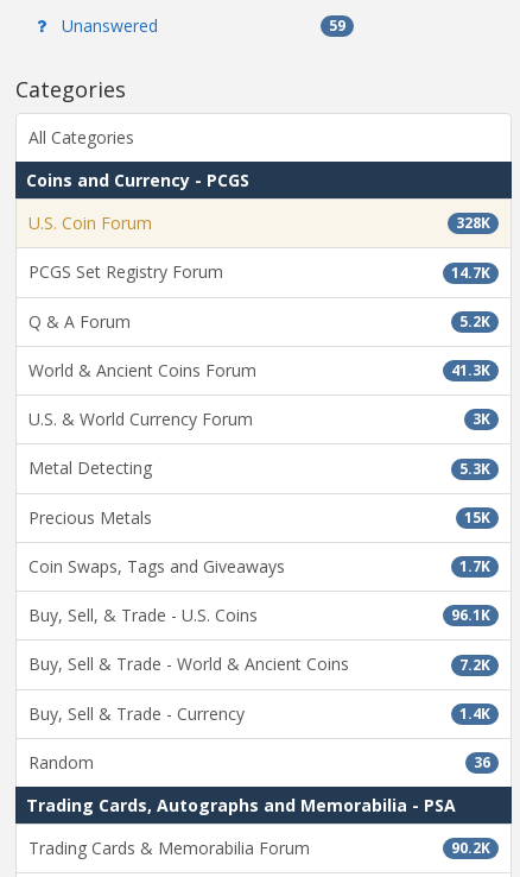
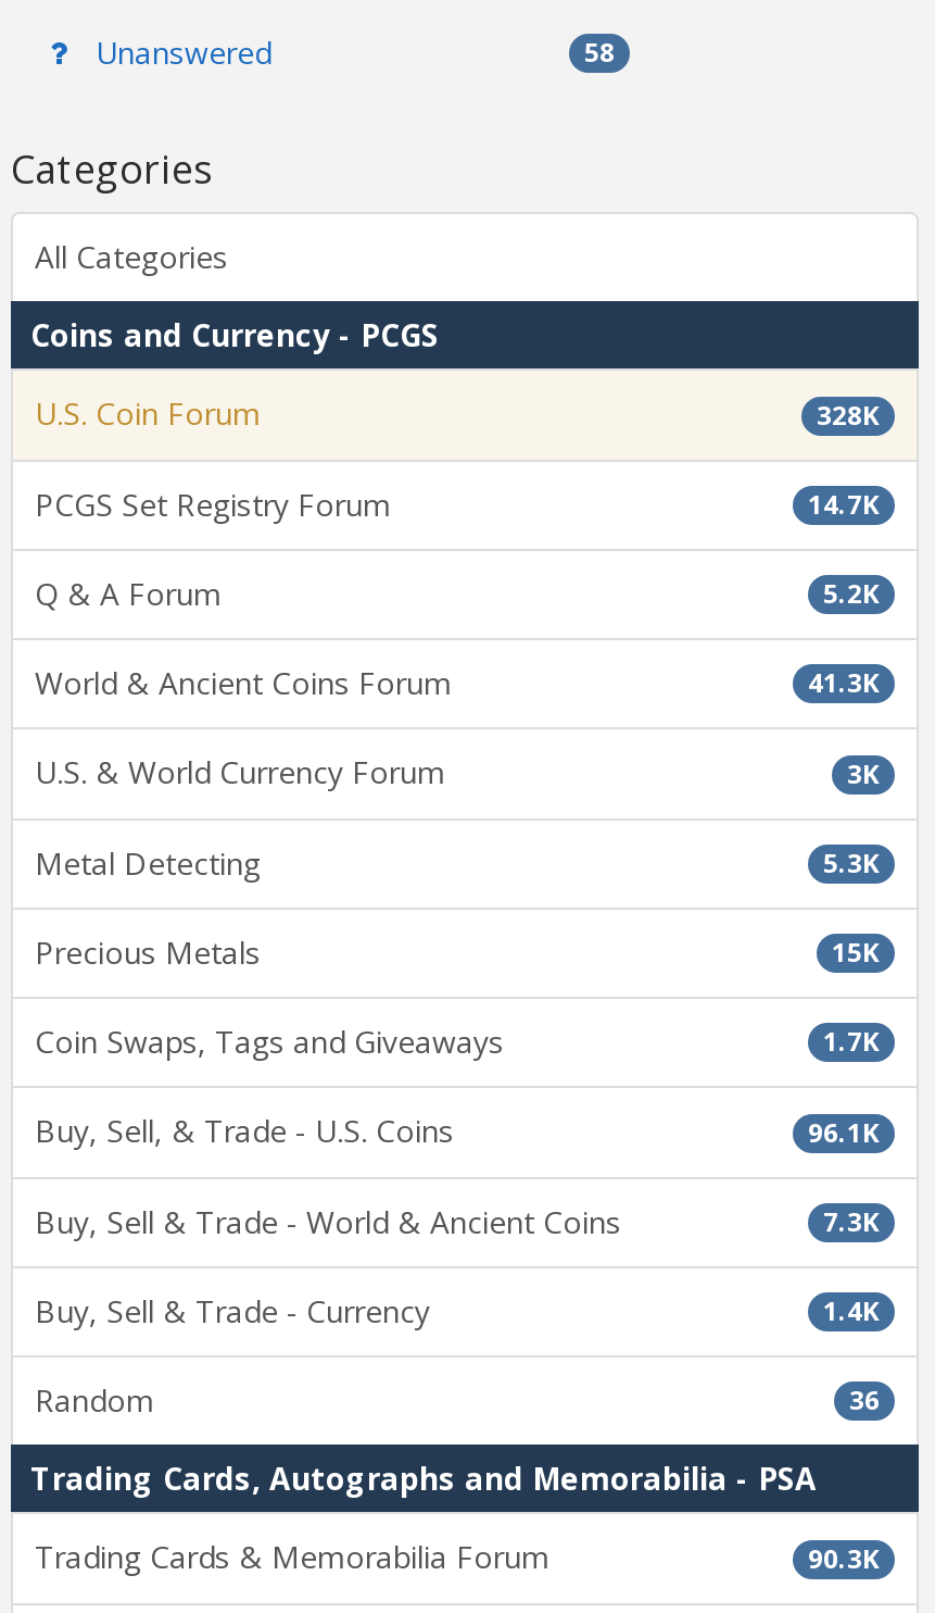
- 59
+ 58

- 7.2K
+ 7.3K

- 90.2K
+ 90.3K
